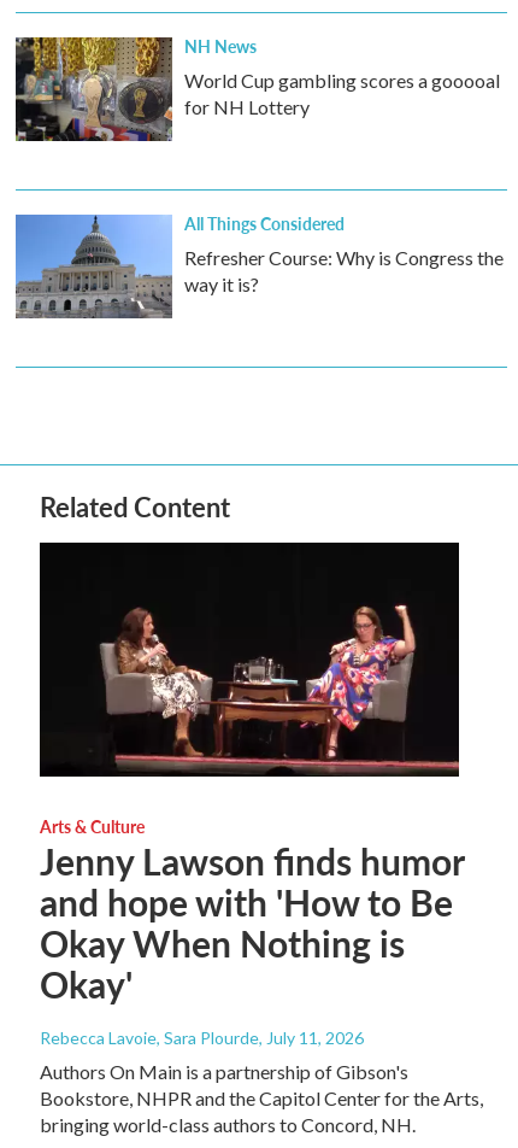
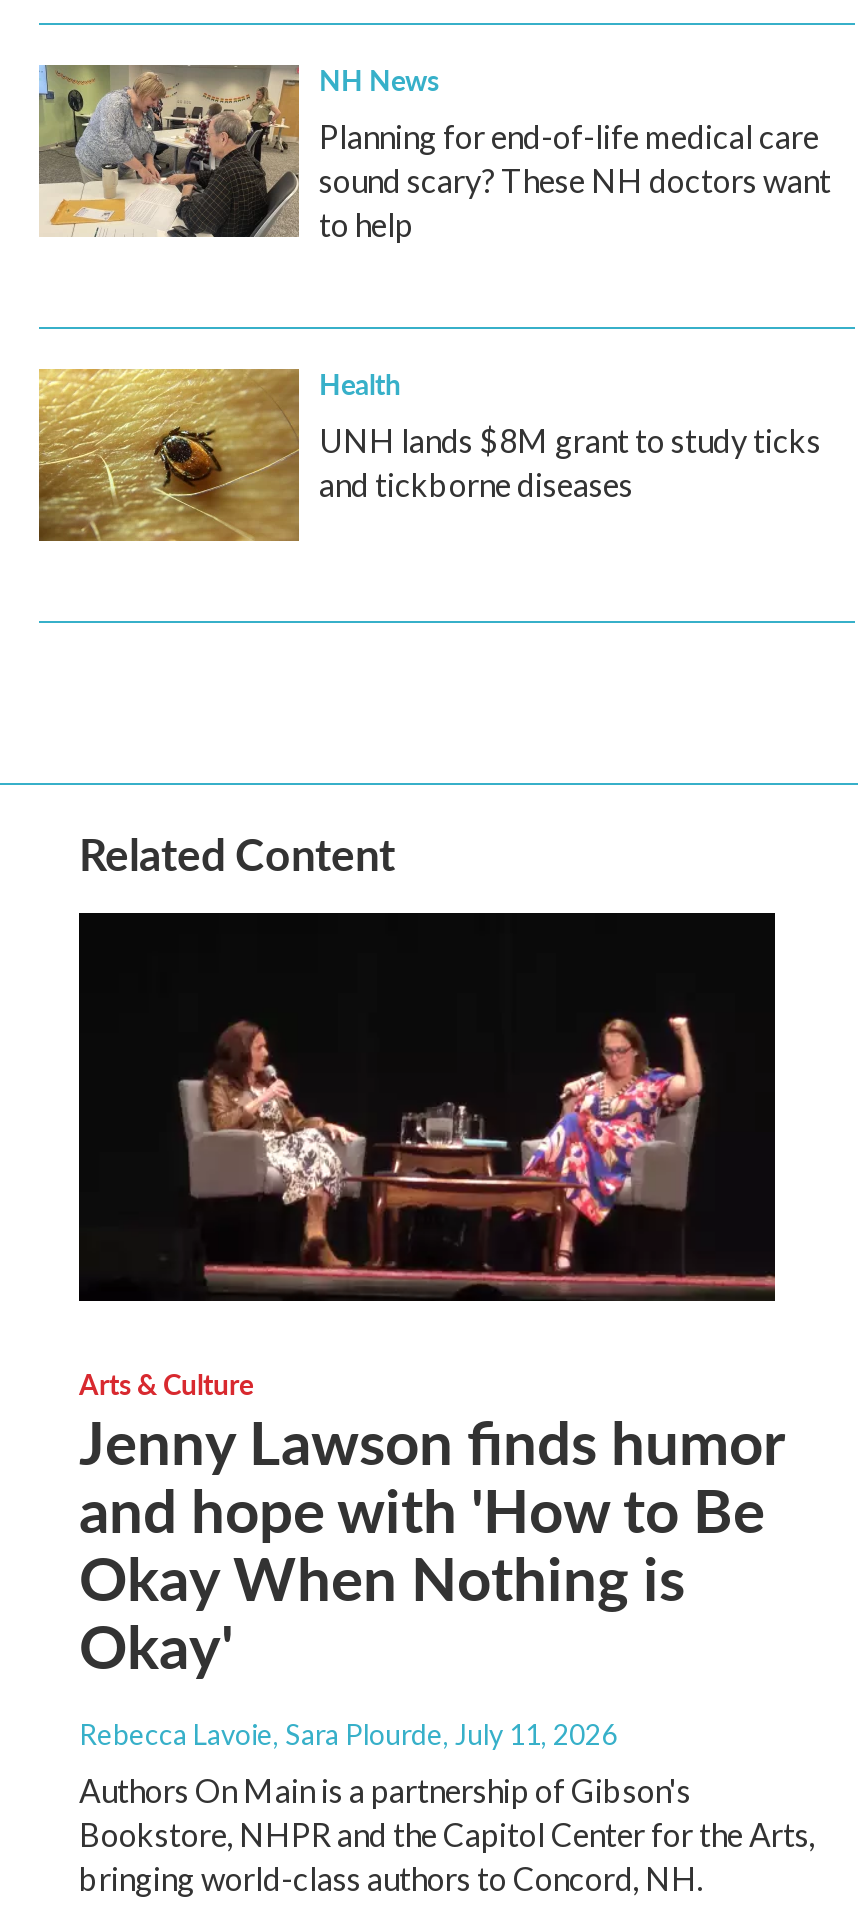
- [image]
- World Cup gambling scores a gooooal
- for NH Lottery
+ [image]
+ Planning for end-of-life medical care
+ sound scary? These NH doctors want
+ to help

- [image]
- All Things Considered
- Refresher Course: Why is Congress the
- way it is?
+ [image]
+ Health
+ UNH lands $8M grant to study ticks
+ and tickborne diseases
